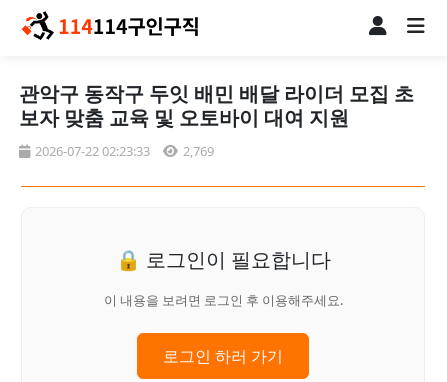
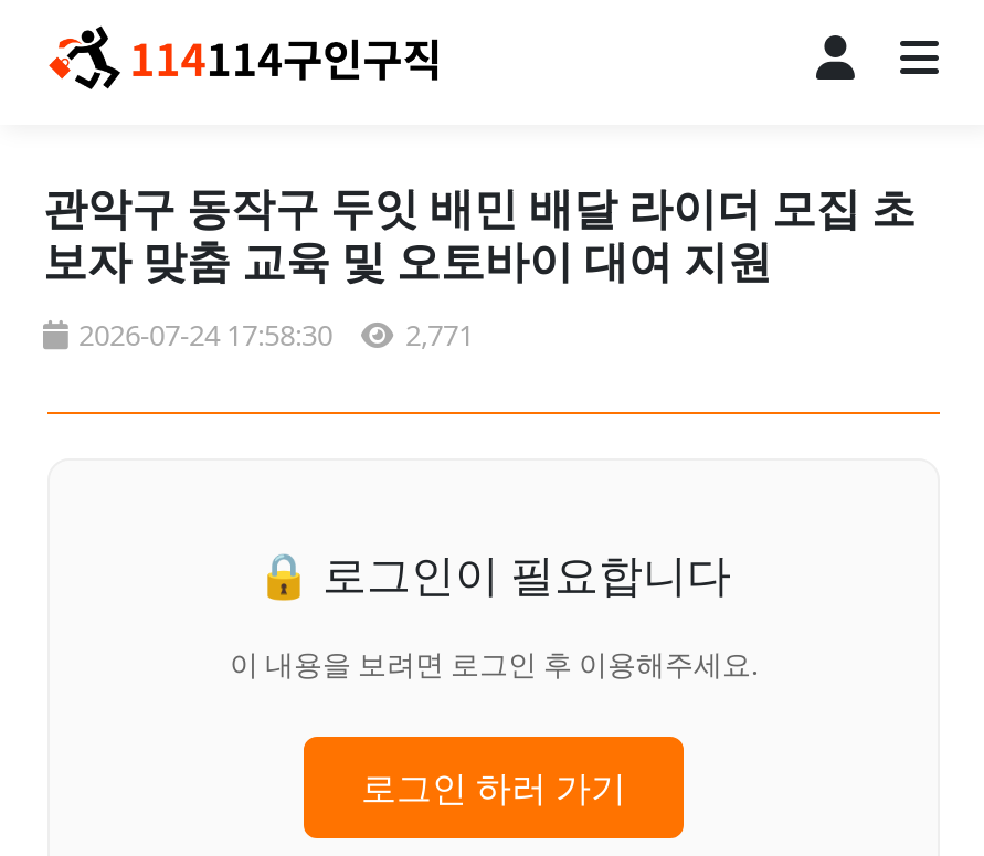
- 2026-07-22 02:23:33
+ 2026-07-24 17:58:30

- 2,769
+ 2,771
